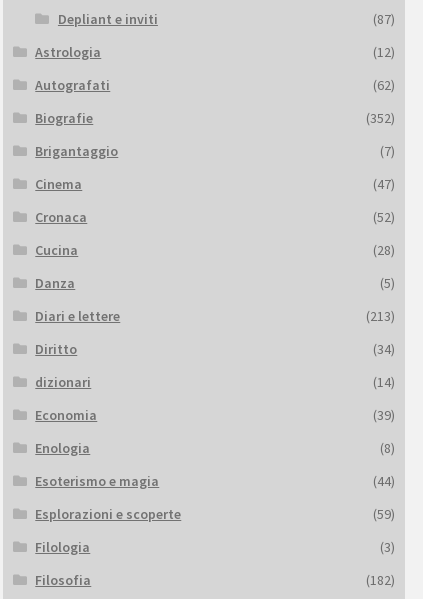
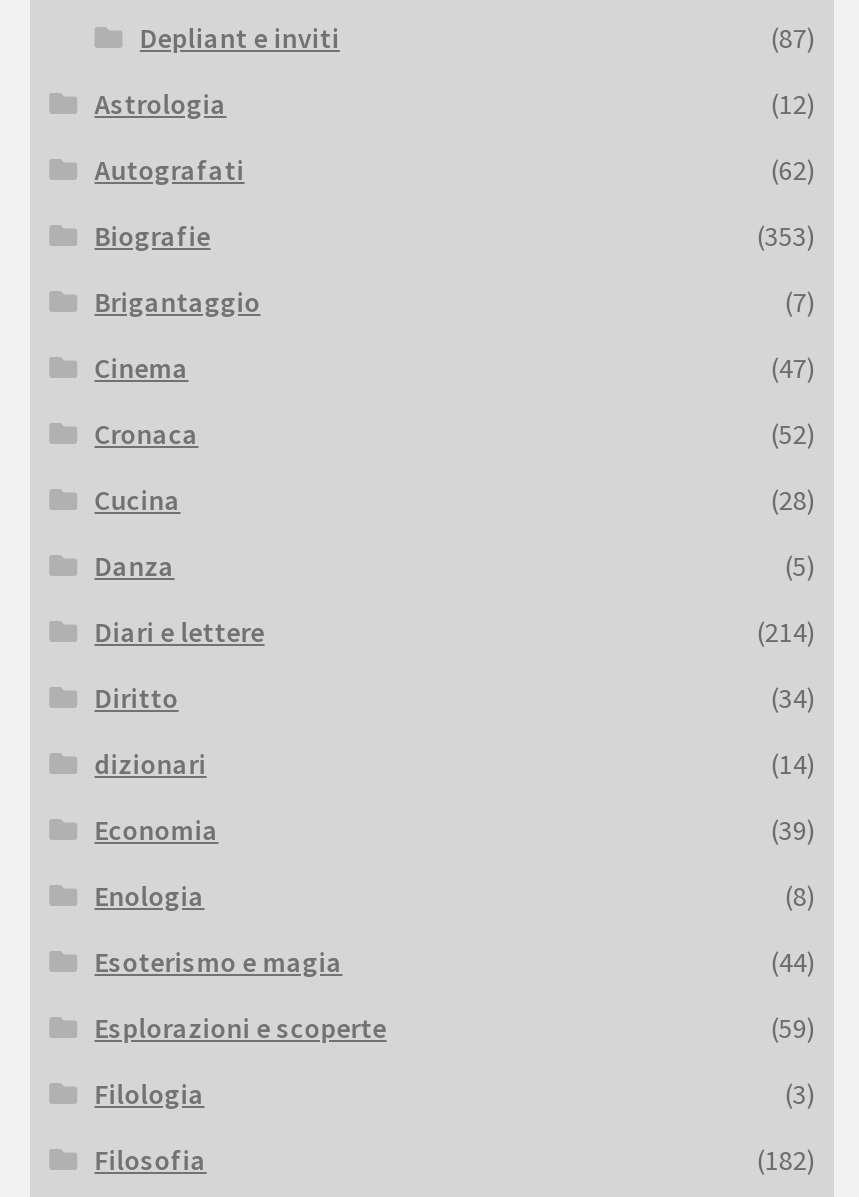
- (352)
+ (353)

- (213)
+ (214)
